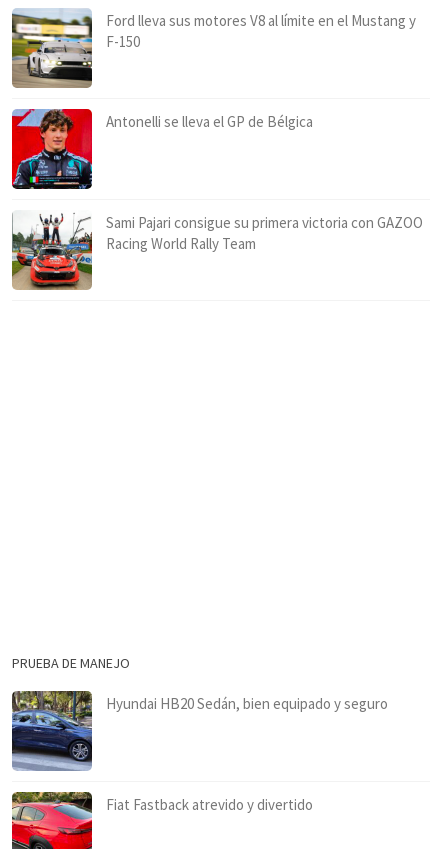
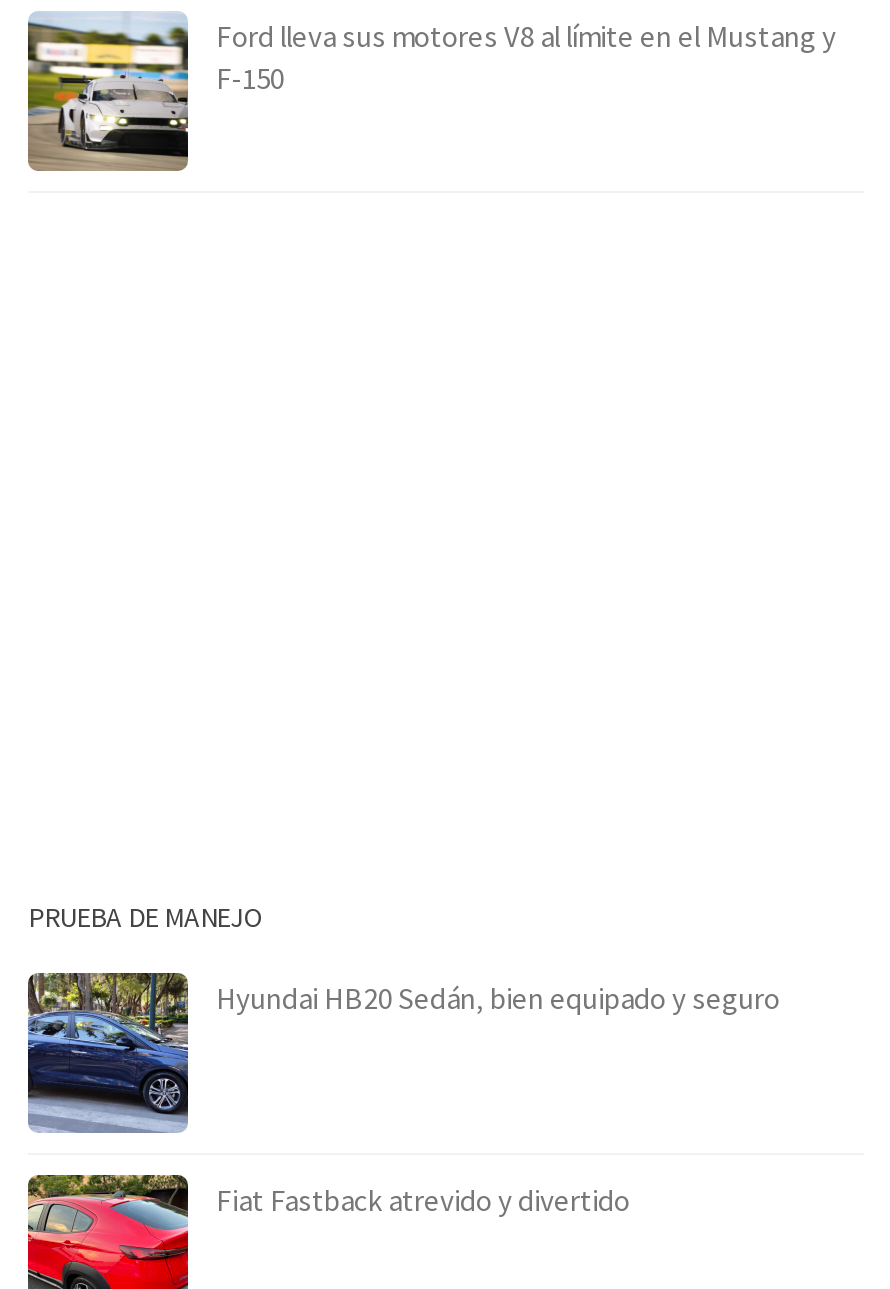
- [image]
- Antonelli se lleva el GP de Bélgica

- [image]
- Sami Pajari consigue su primera victoria con GAZOO
- Racing World Rally Team
